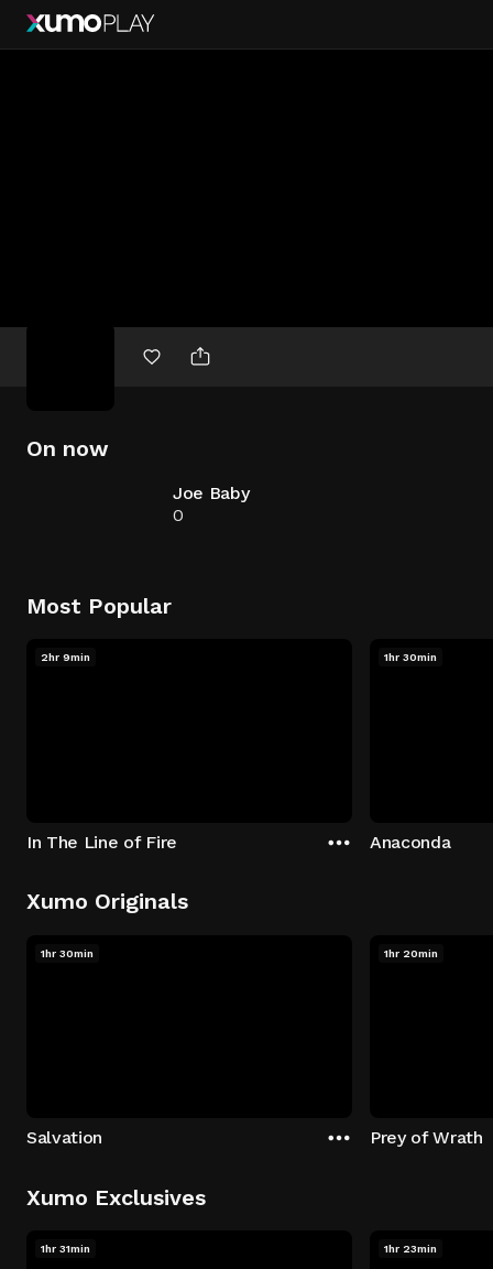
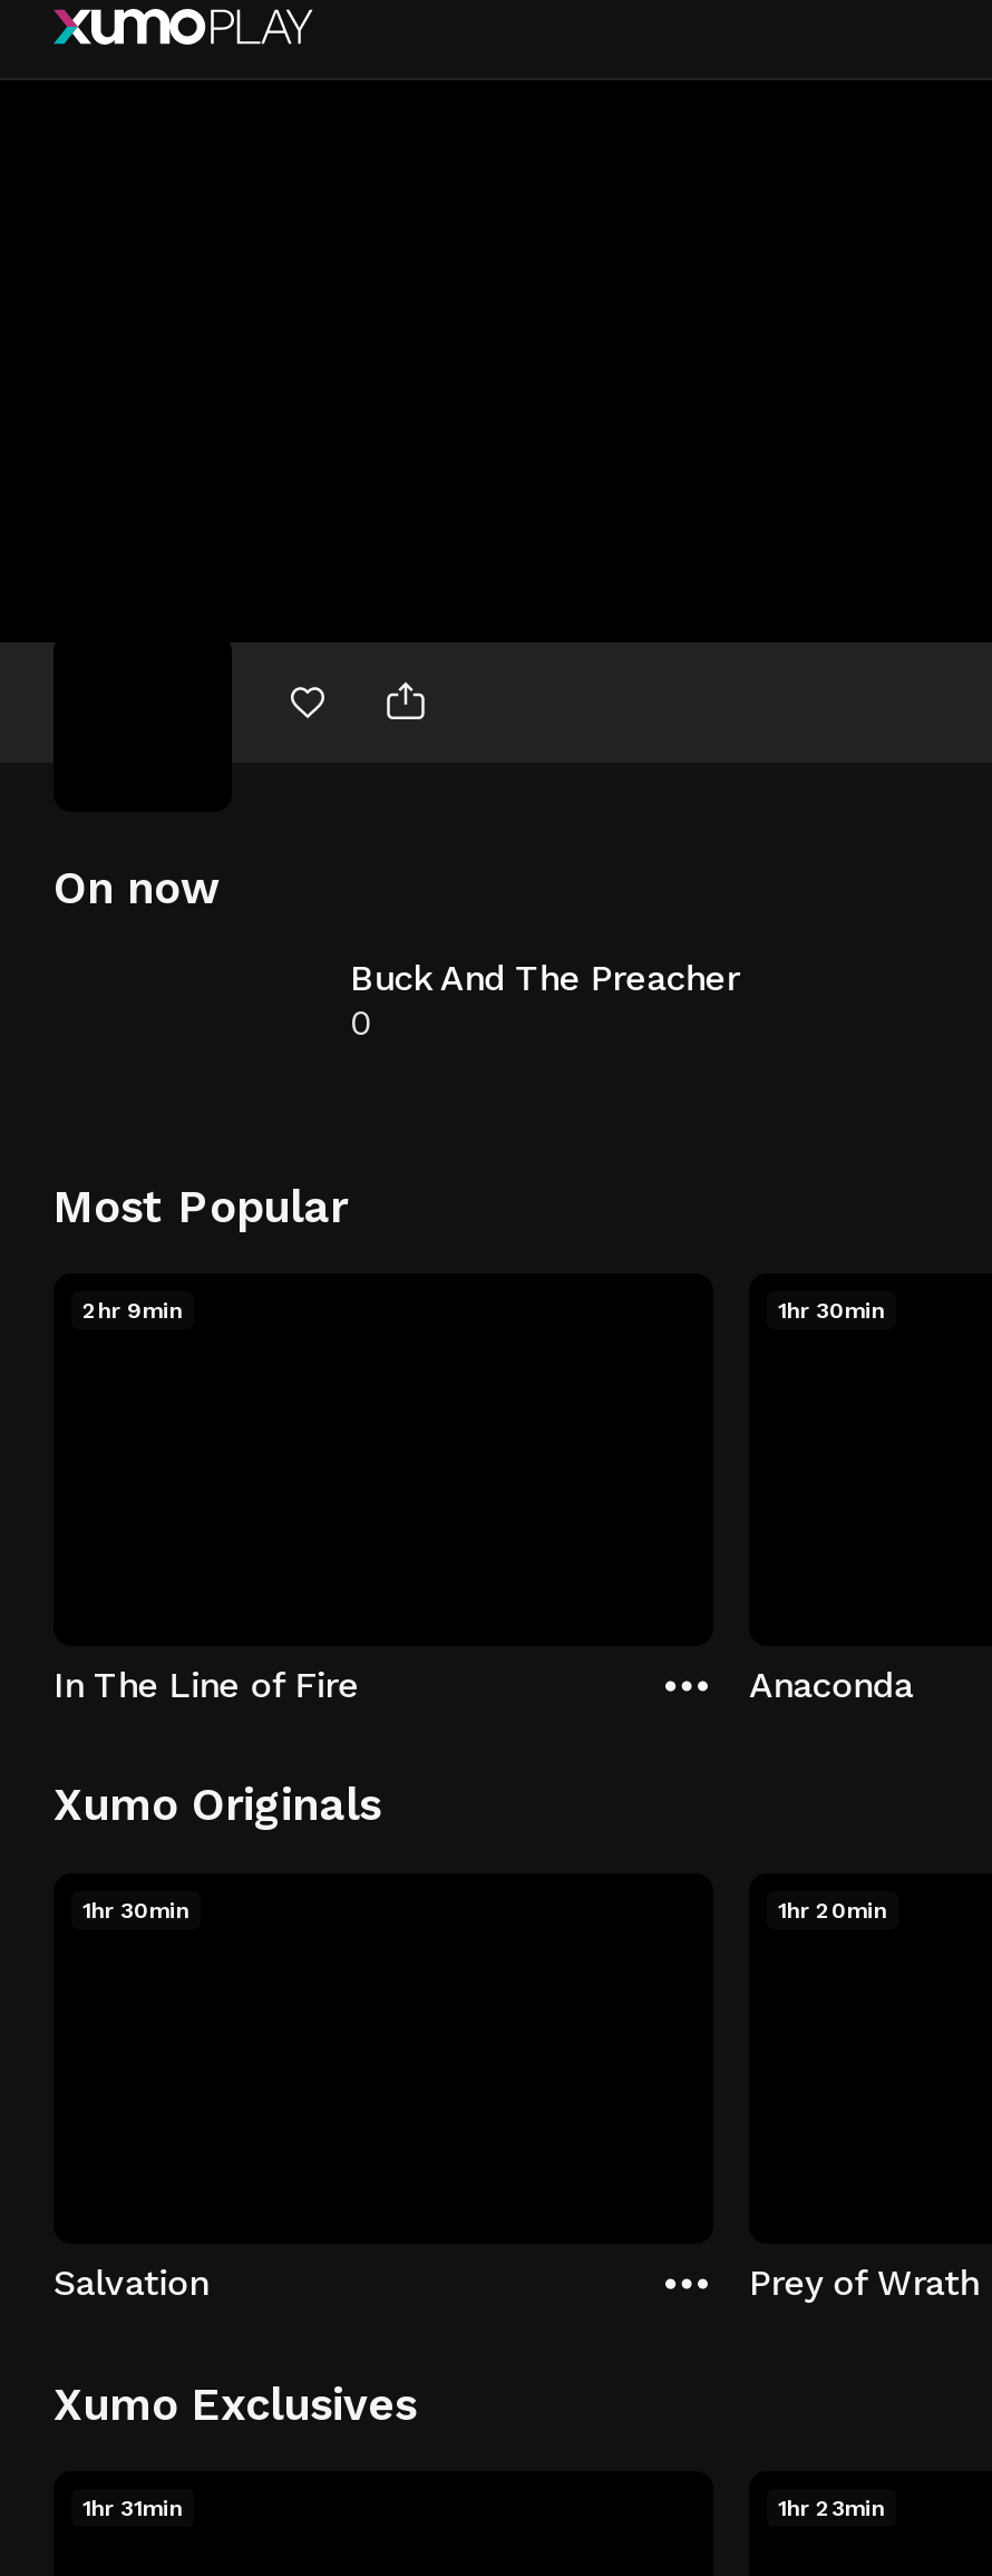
- Joe Baby
+ Buck And The Preacher
